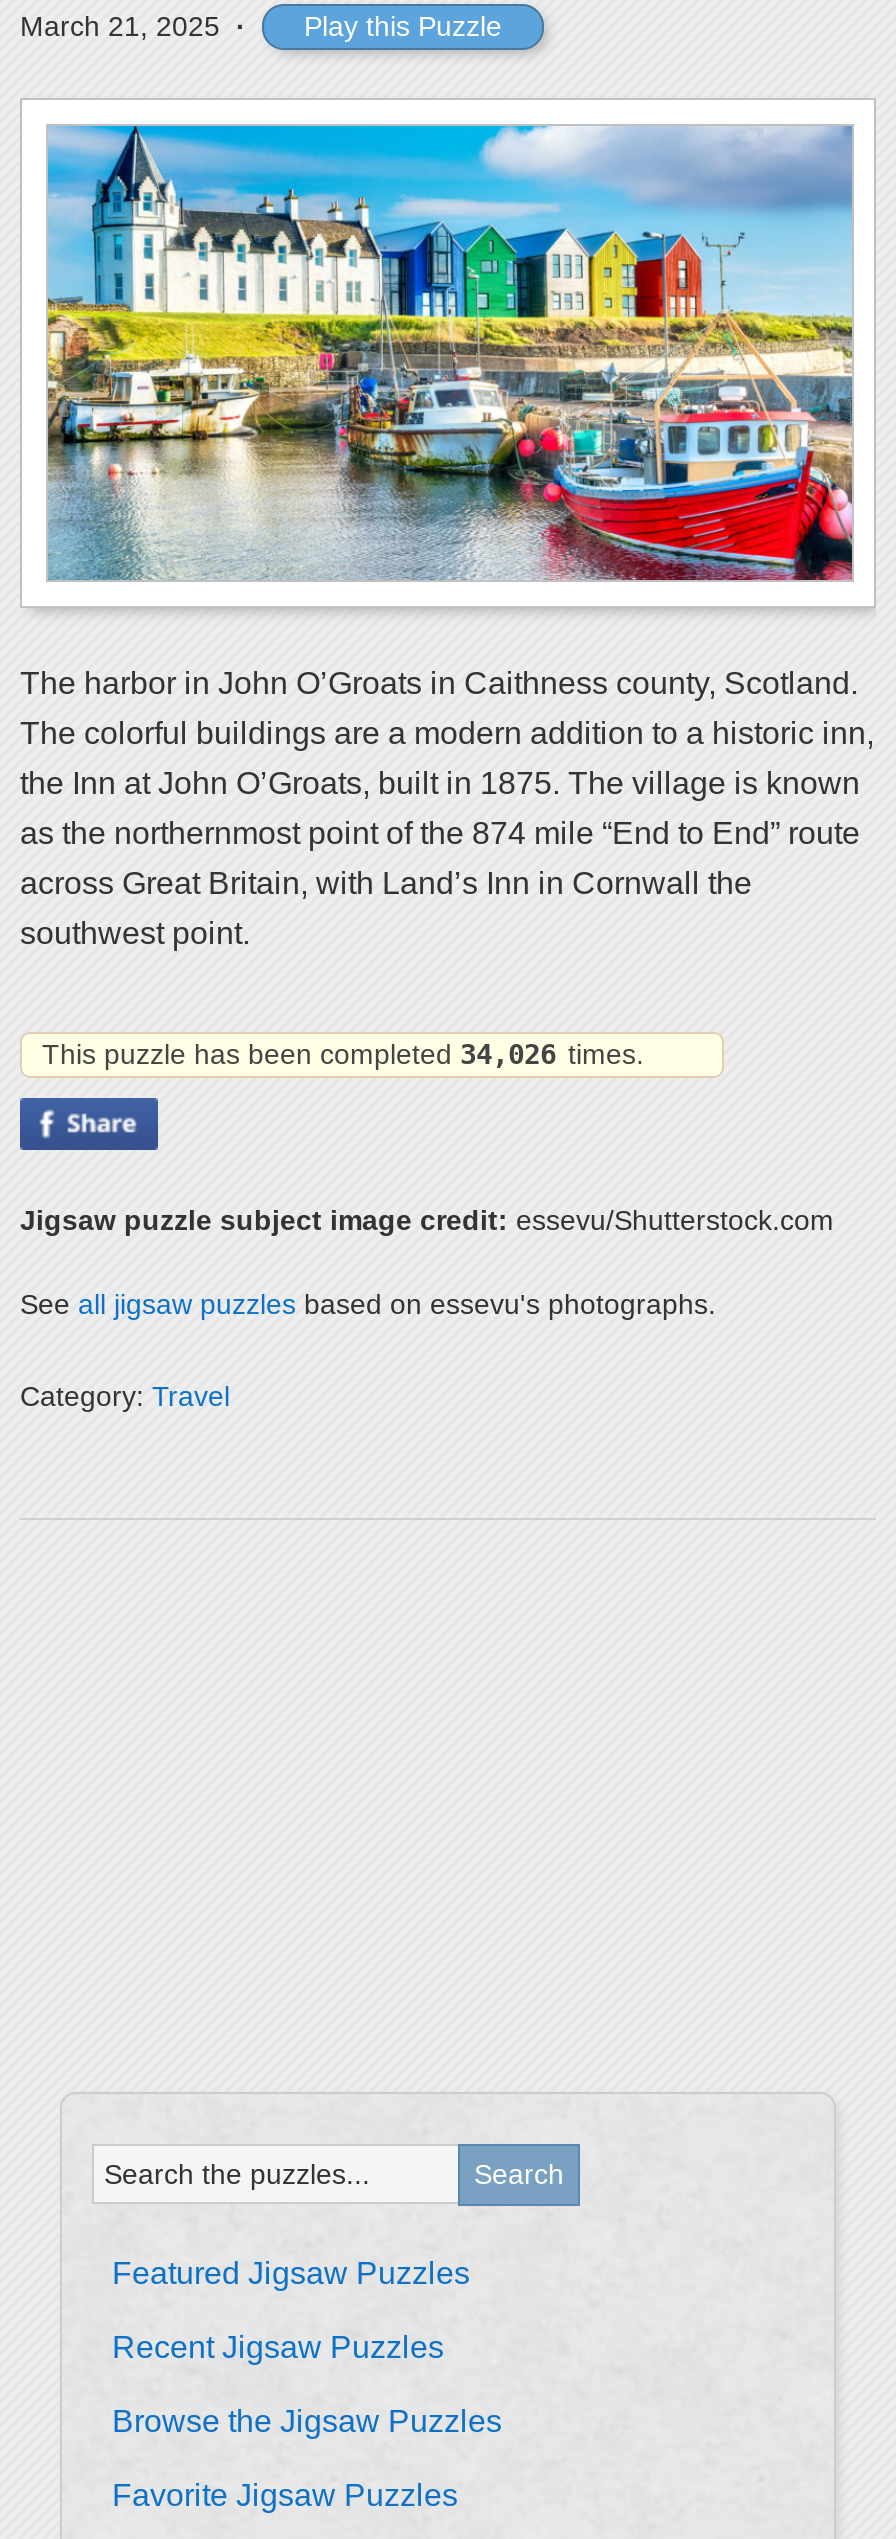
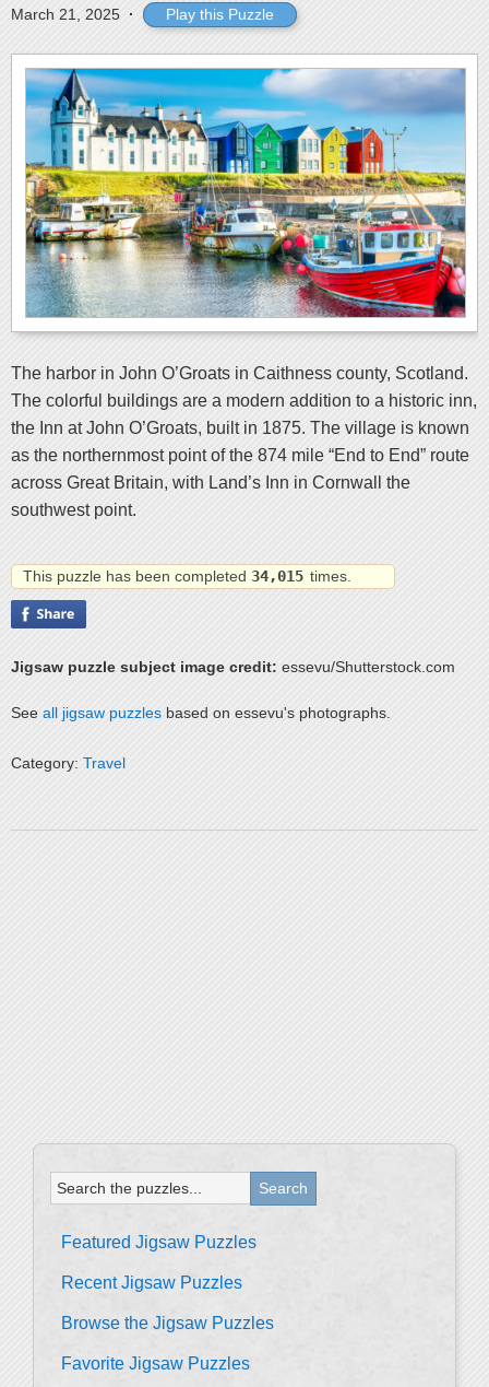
- This puzzle has been completed 34,026 times.
+ This puzzle has been completed 34,015 times.
